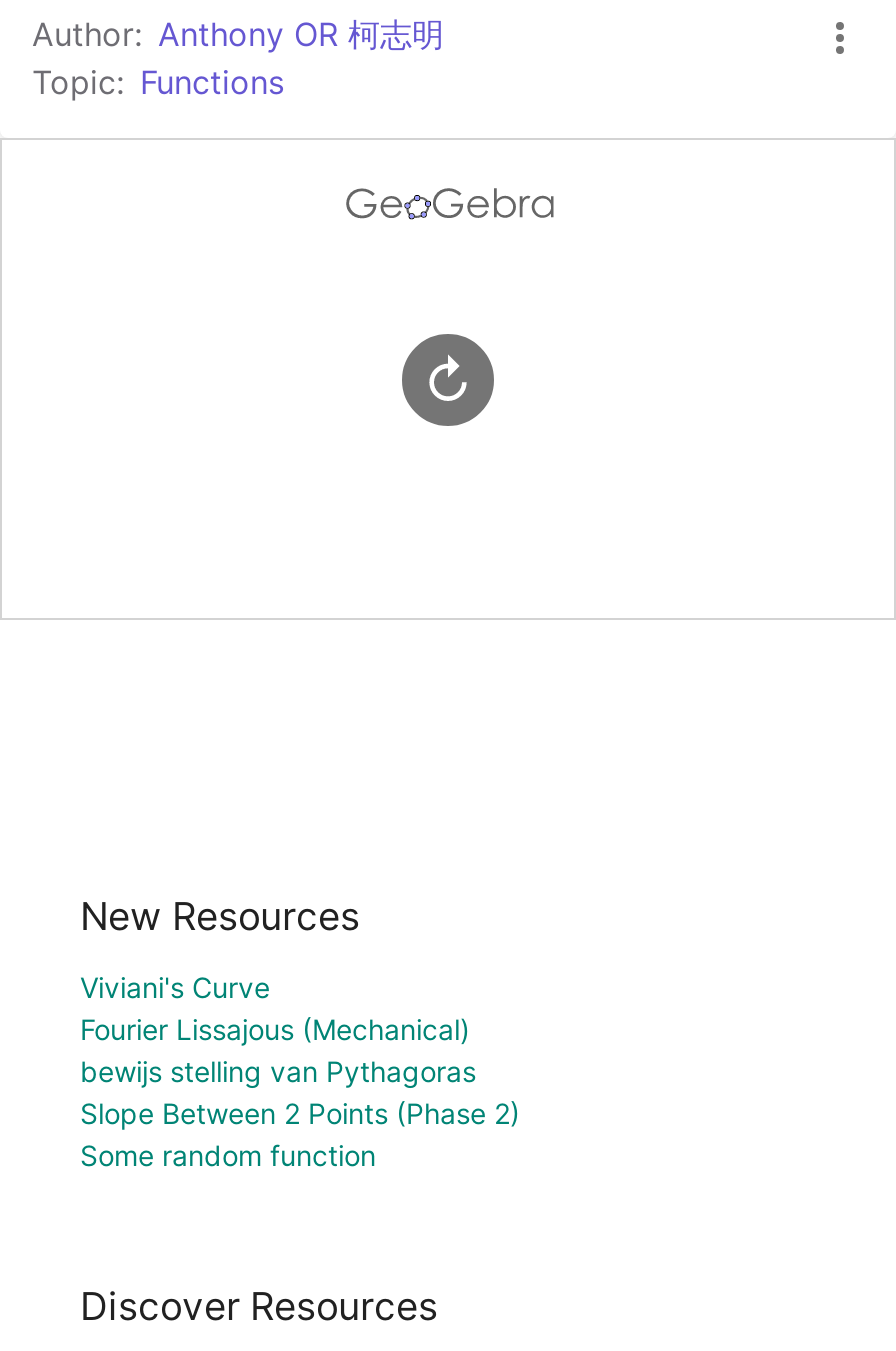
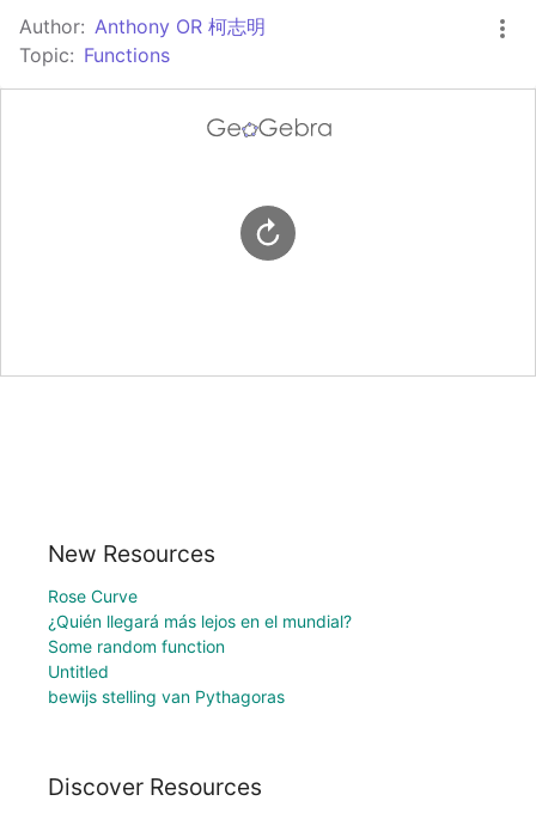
- Viviani's Curve
- Fourier Lissajous (Mechanical)
- Slope Between 2 Points (Phase 2)
+ Rose Curve
+ ¿Quién llegará más lejos en el mundial?

moved down: bewijs stelling van Pythagoras

moved up: Some random function

+ Untitled
